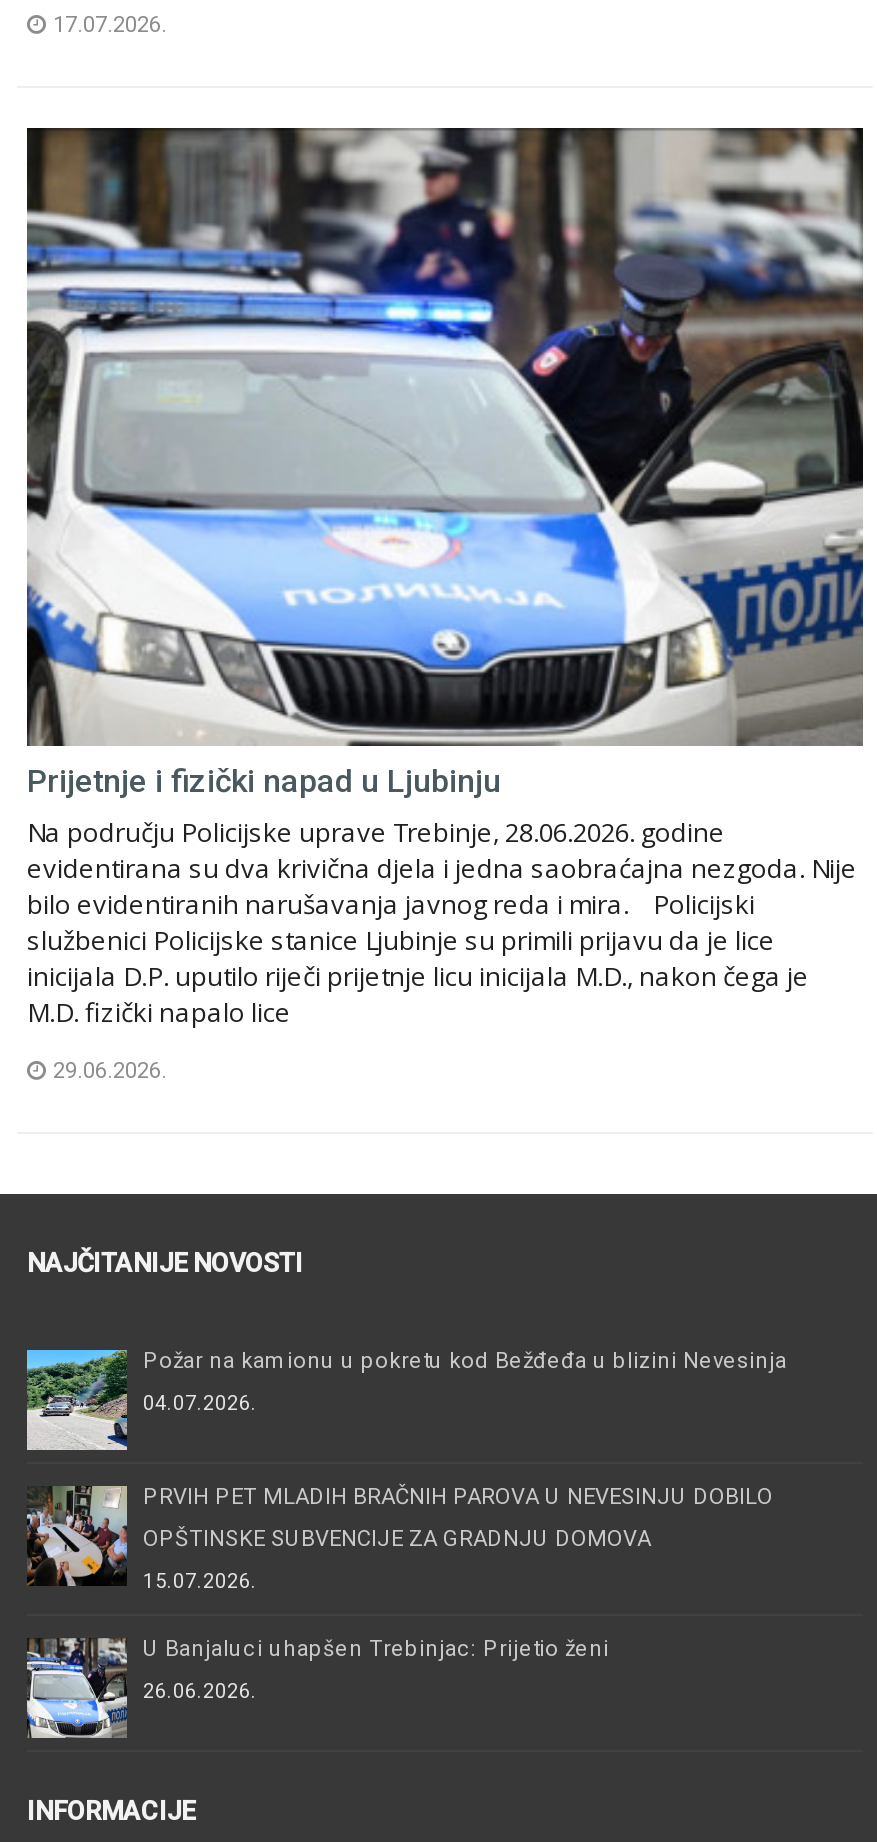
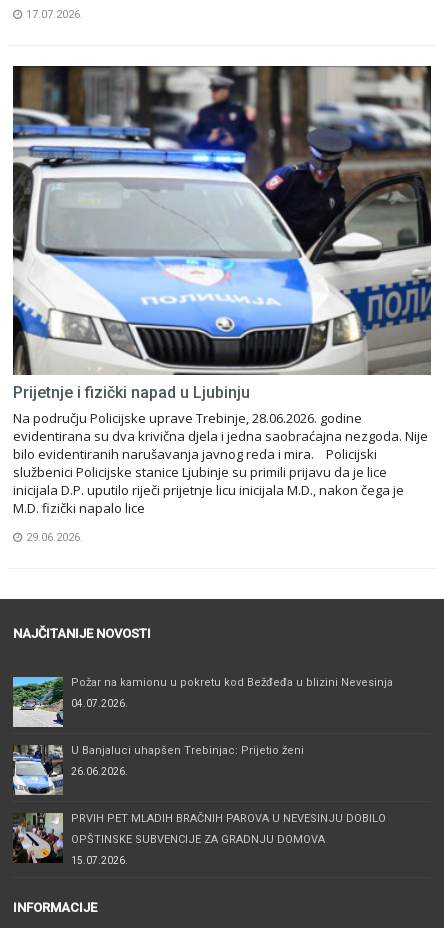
moved down: [image] | PRVIH PET MLADIH BRAČNIH PAROVA U NEVESINJU DOBILO | OPŠTINSKE SUBVENCIJE ZA GRADNJU DOMOVA | 15.07.2026.

moved up: [image] | U Banjaluci uhapšen Trebinjac: Prijetio ženi | 26.06.2026.
